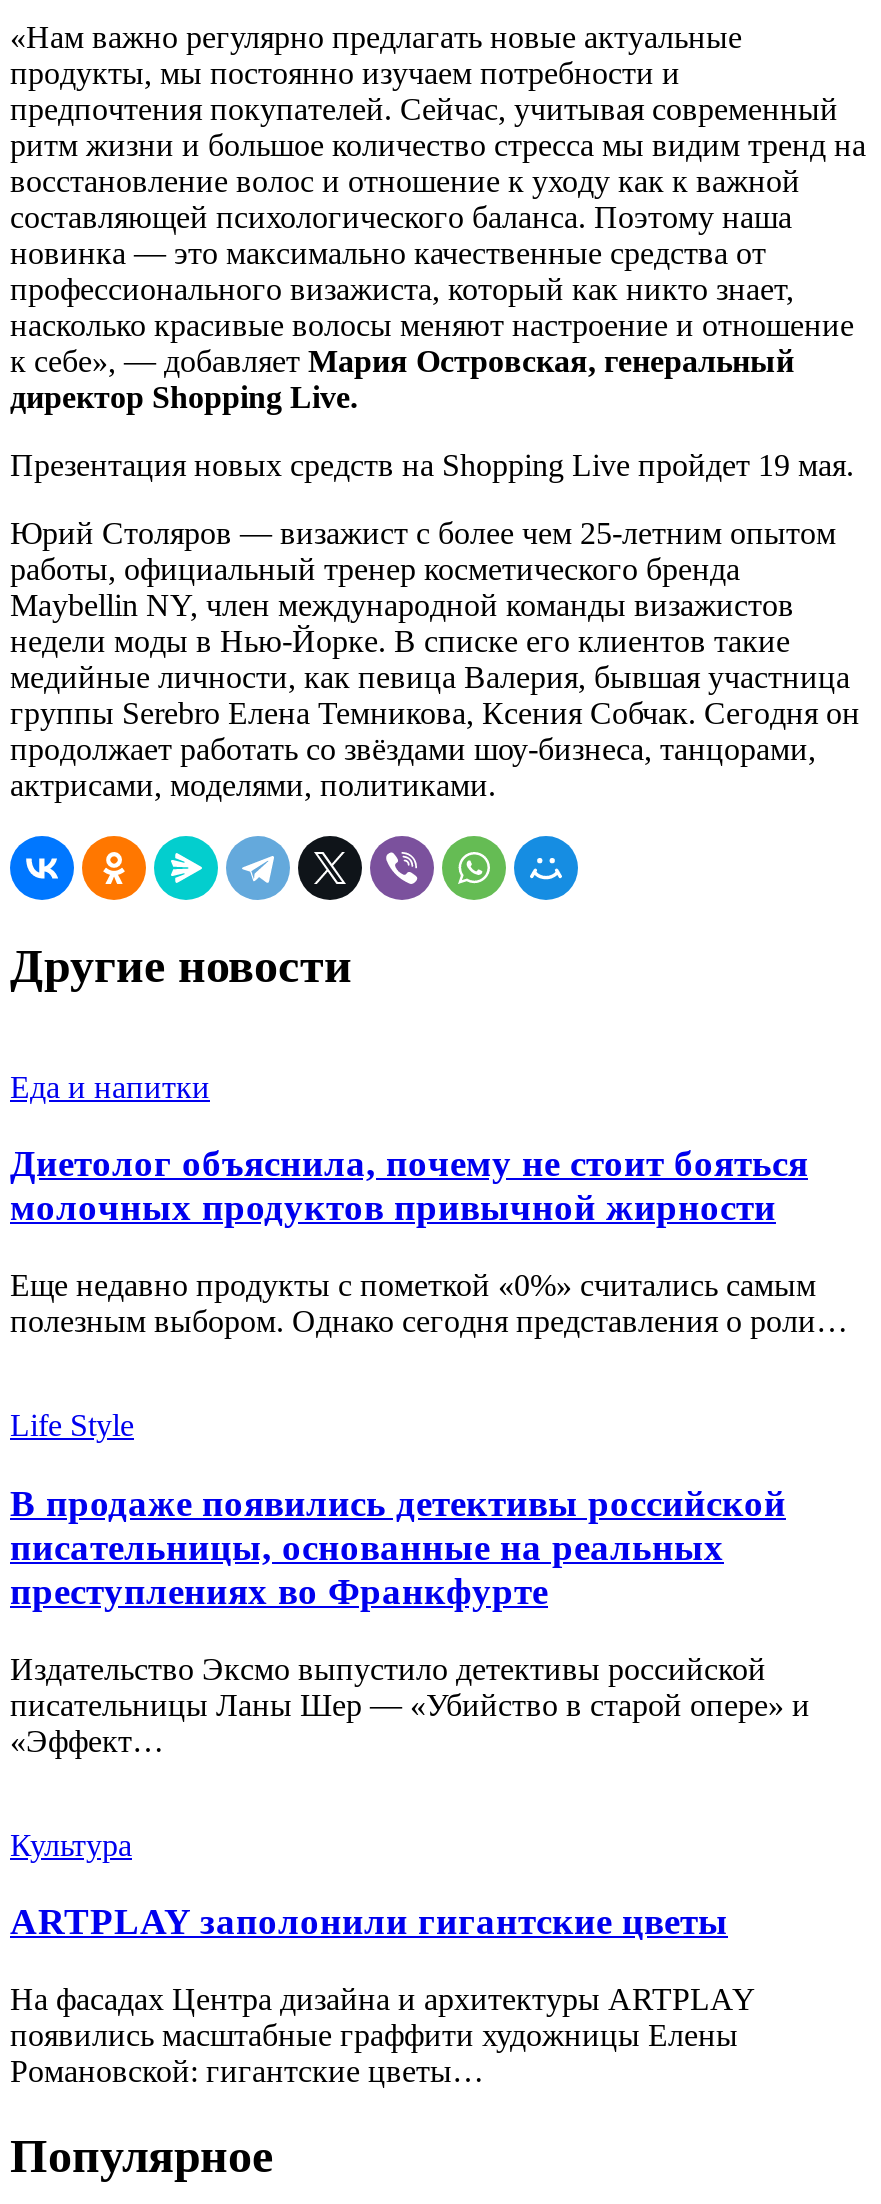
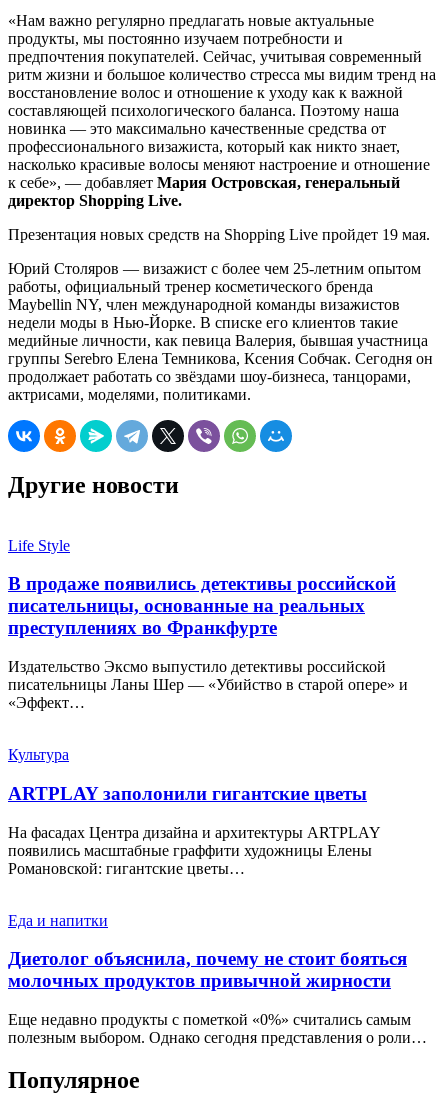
moved down: Еда и напитки | Диетолог объяснила, почему не стоит бояться | молочных продуктов привычной жирности | Еще недавно продукты с пометкой «0%» считались самым | полезным выбором. Однако сегодня представления о роли…

moved up: Life Style | В продаже появились детективы российской | писательницы, основанные на реальных | ... | появились масштабные граффити художницы Елены | Романовской: гигантские цветы…
